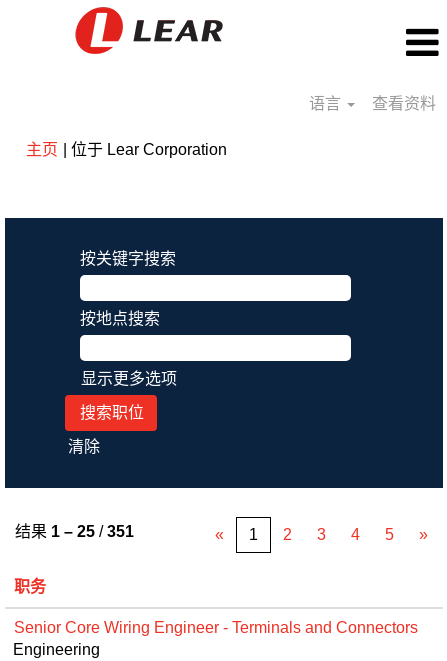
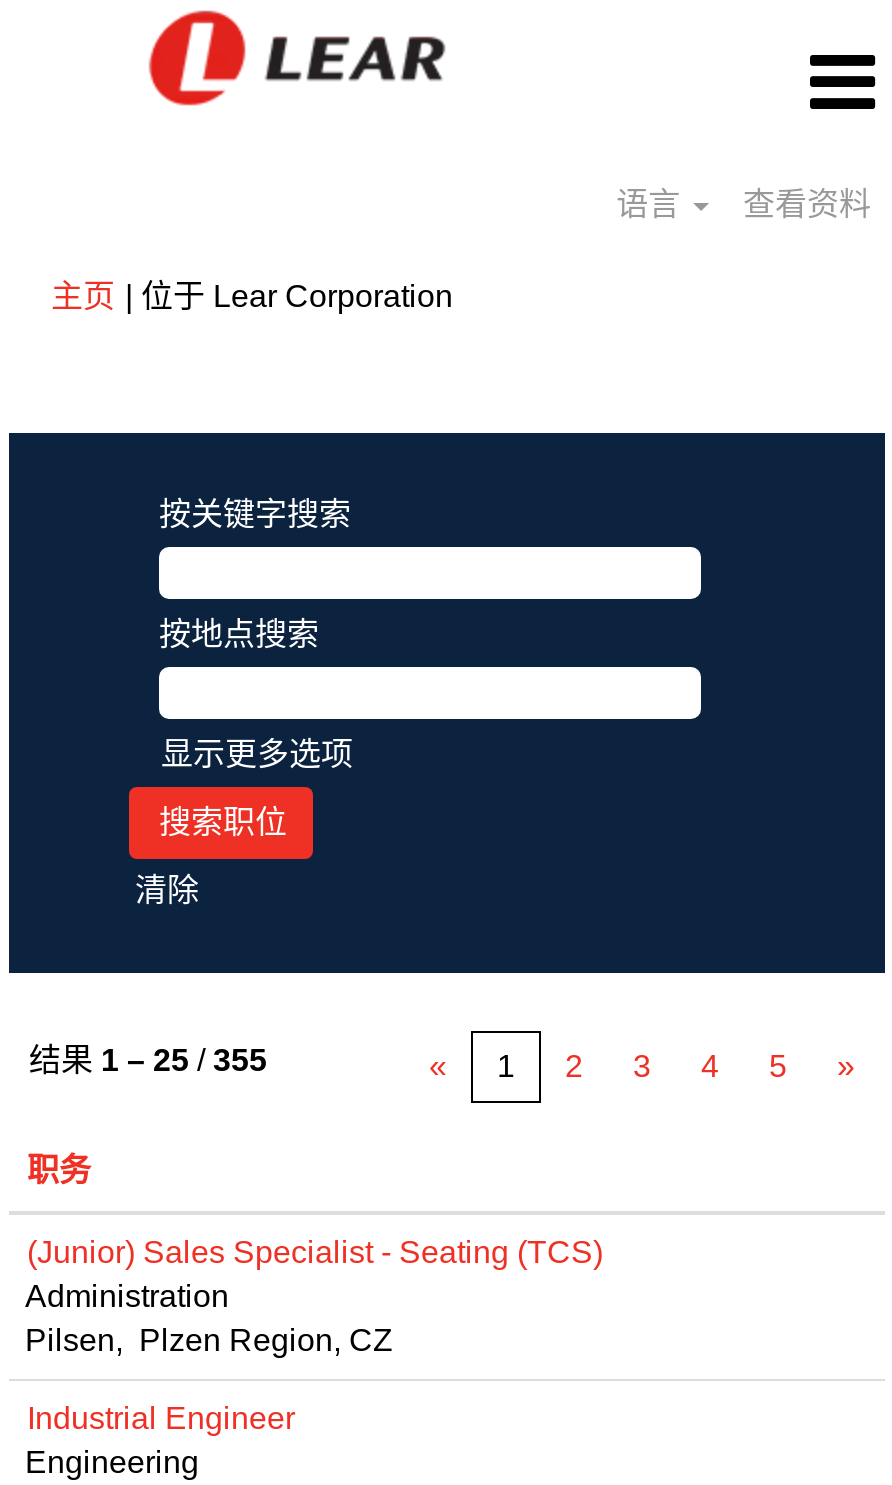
- 结果1 – 25 / 351
+ 结果1 – 25 / 355

- Senior Core Wiring Engineer - Terminals and Connectors
+ (Junior) Sales Specialist - Seating (TCS)
+ Administration
+ Pilsen, Plzen Region, CZ
+ Industrial Engineer
